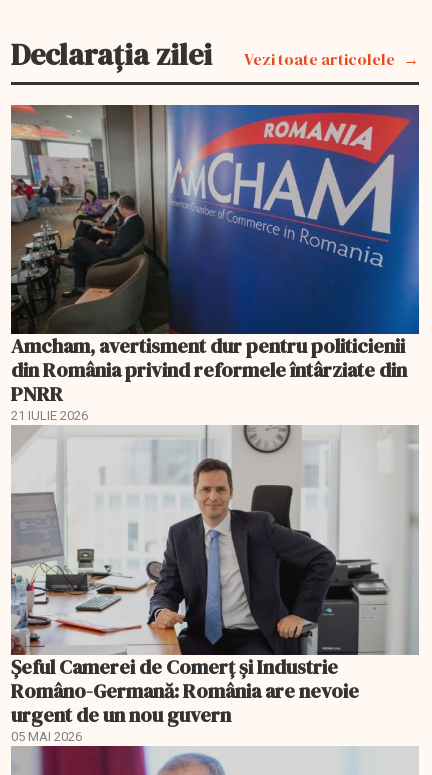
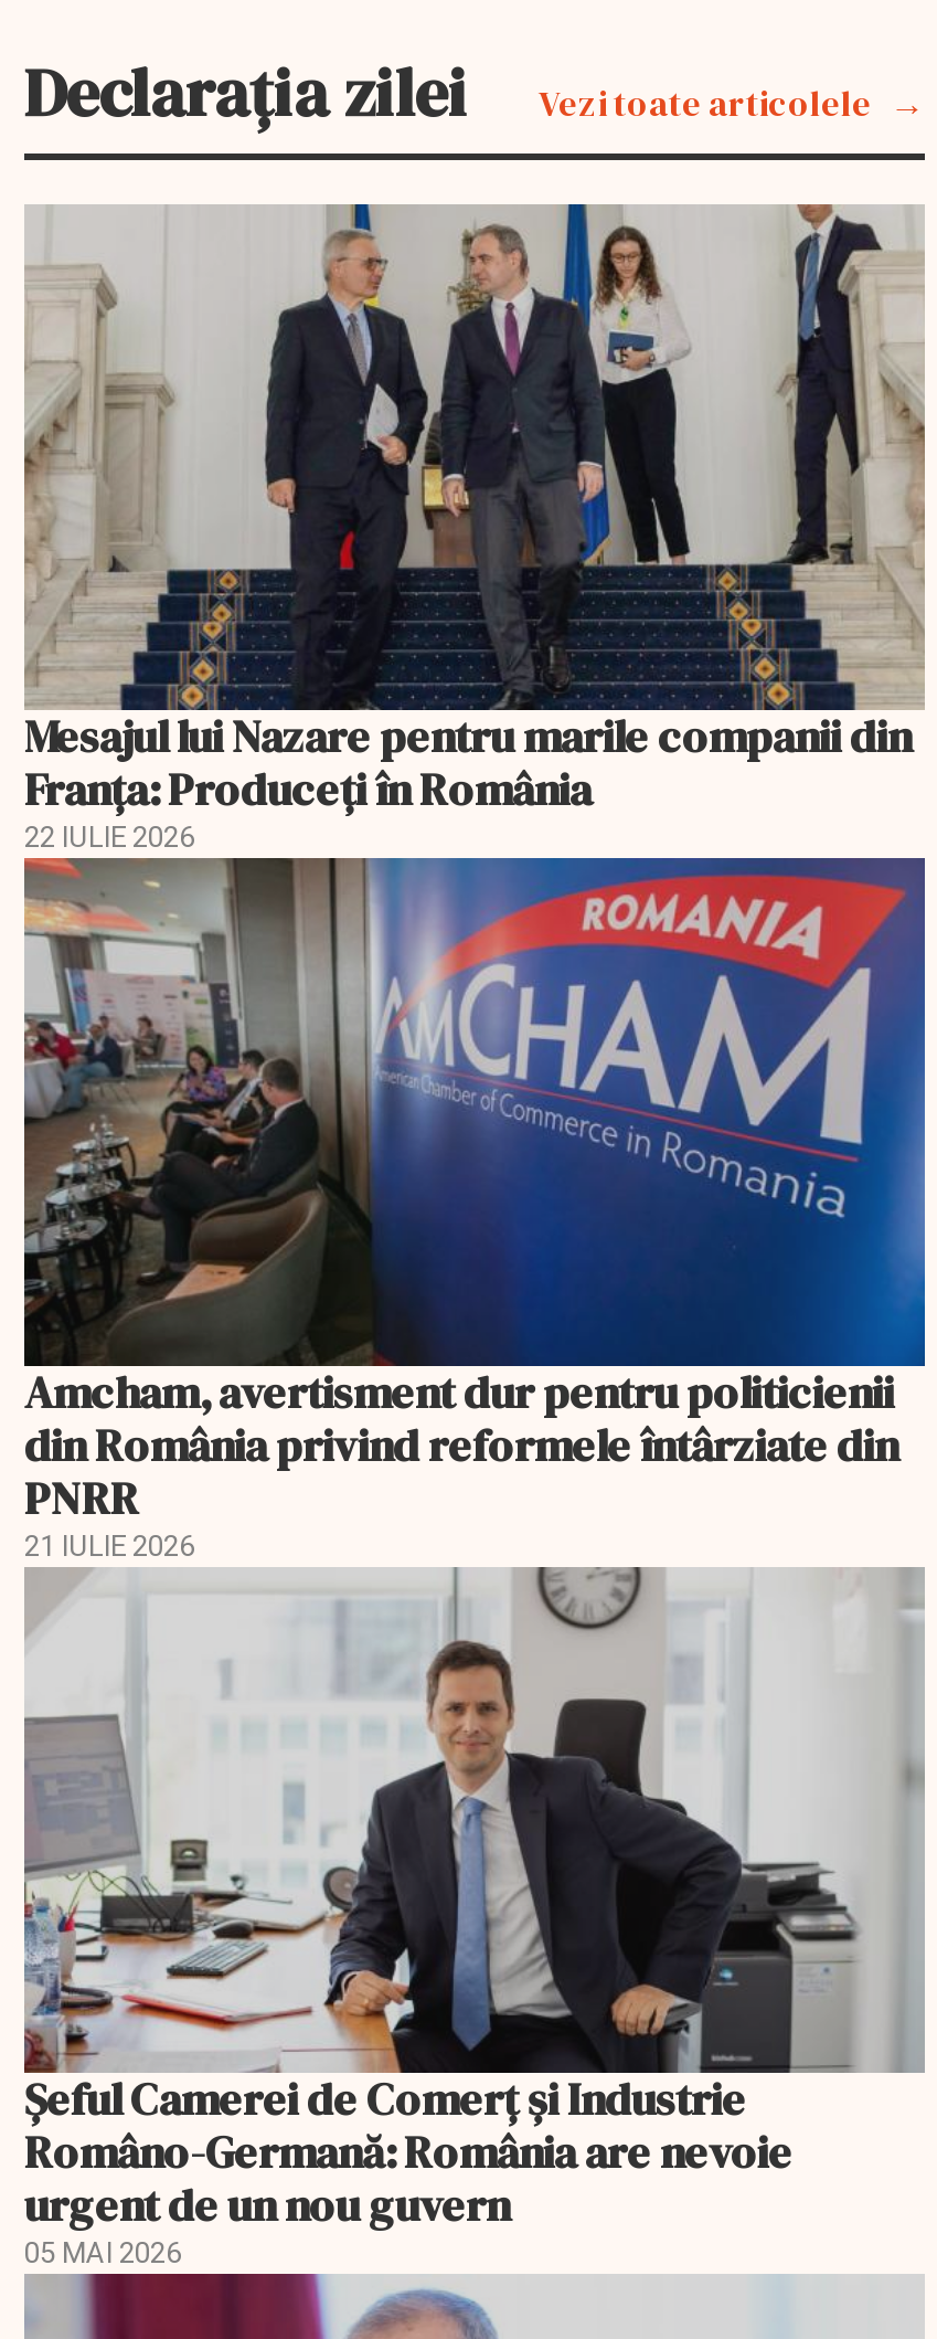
+ [image]
+ Mesajul lui Nazare pentru marile companii din
+ Franța: Produceți în România
+ 22 IULIE 2026
